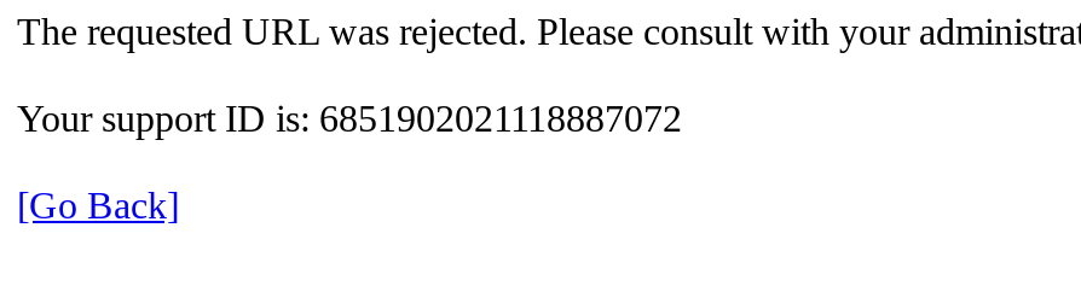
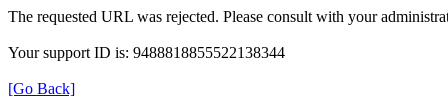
- Your support ID is: 6851902021118887072
+ Your support ID is: 9488818855522138344
